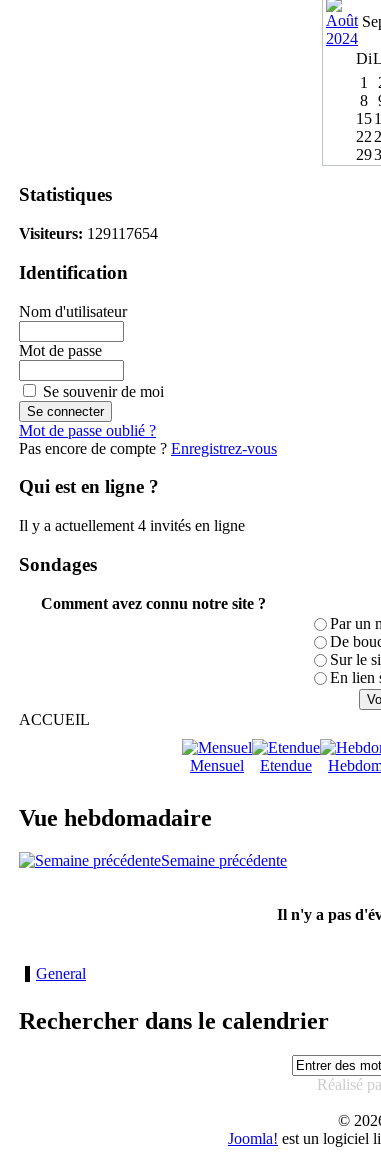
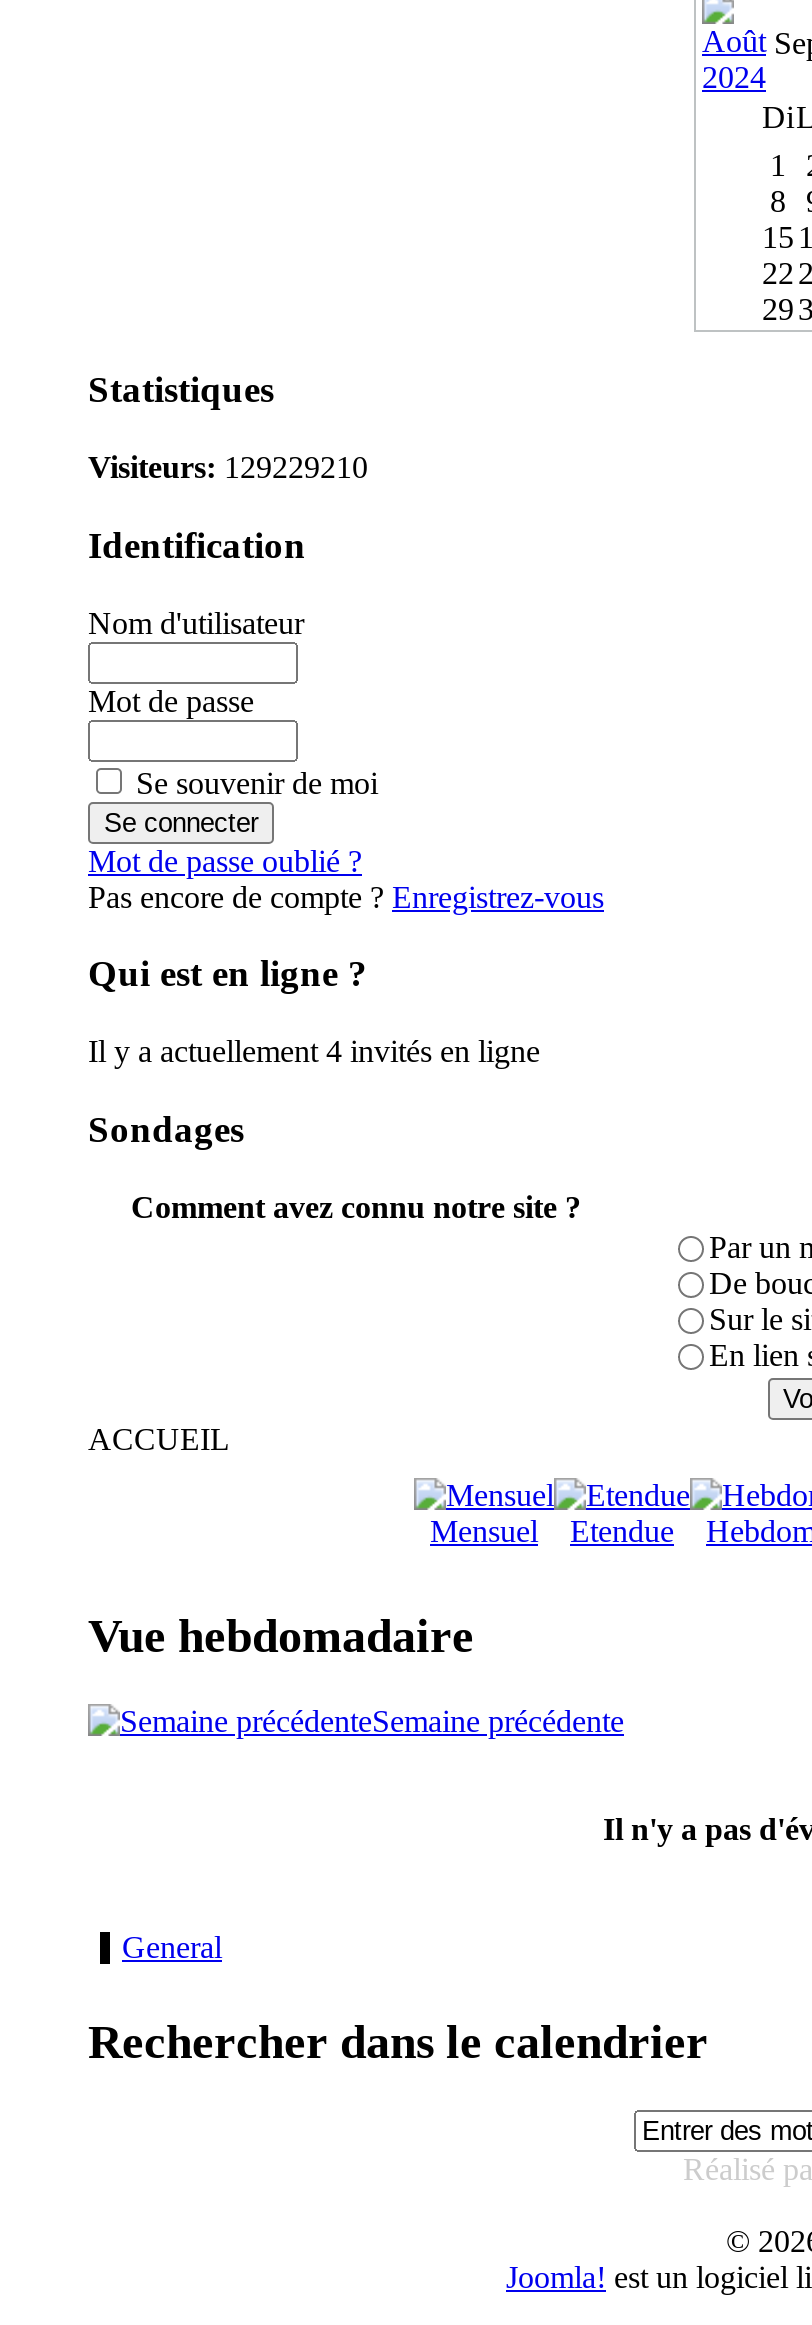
- Visiteurs: 129117654
+ Visiteurs: 129229210
